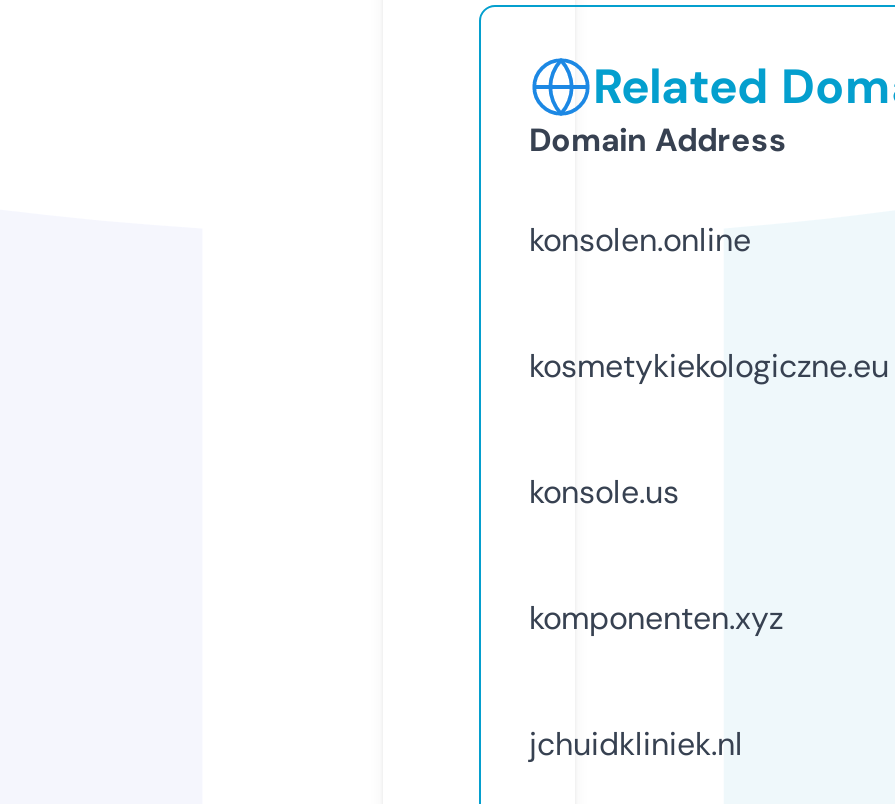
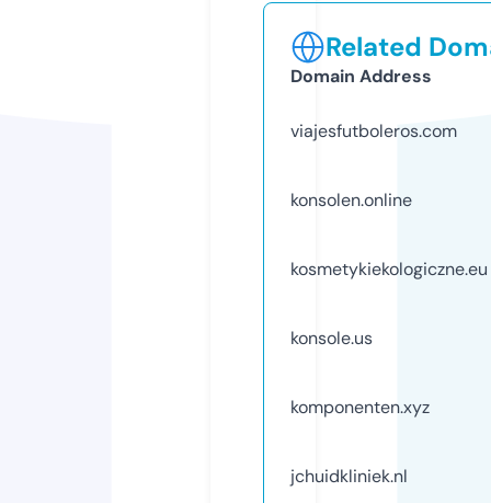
+ viajesfutboleros.com
